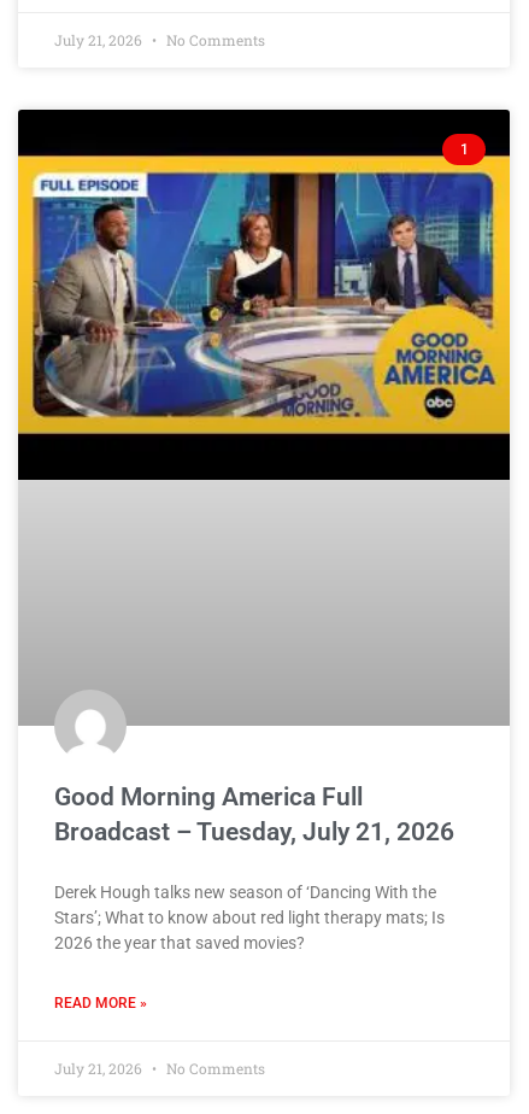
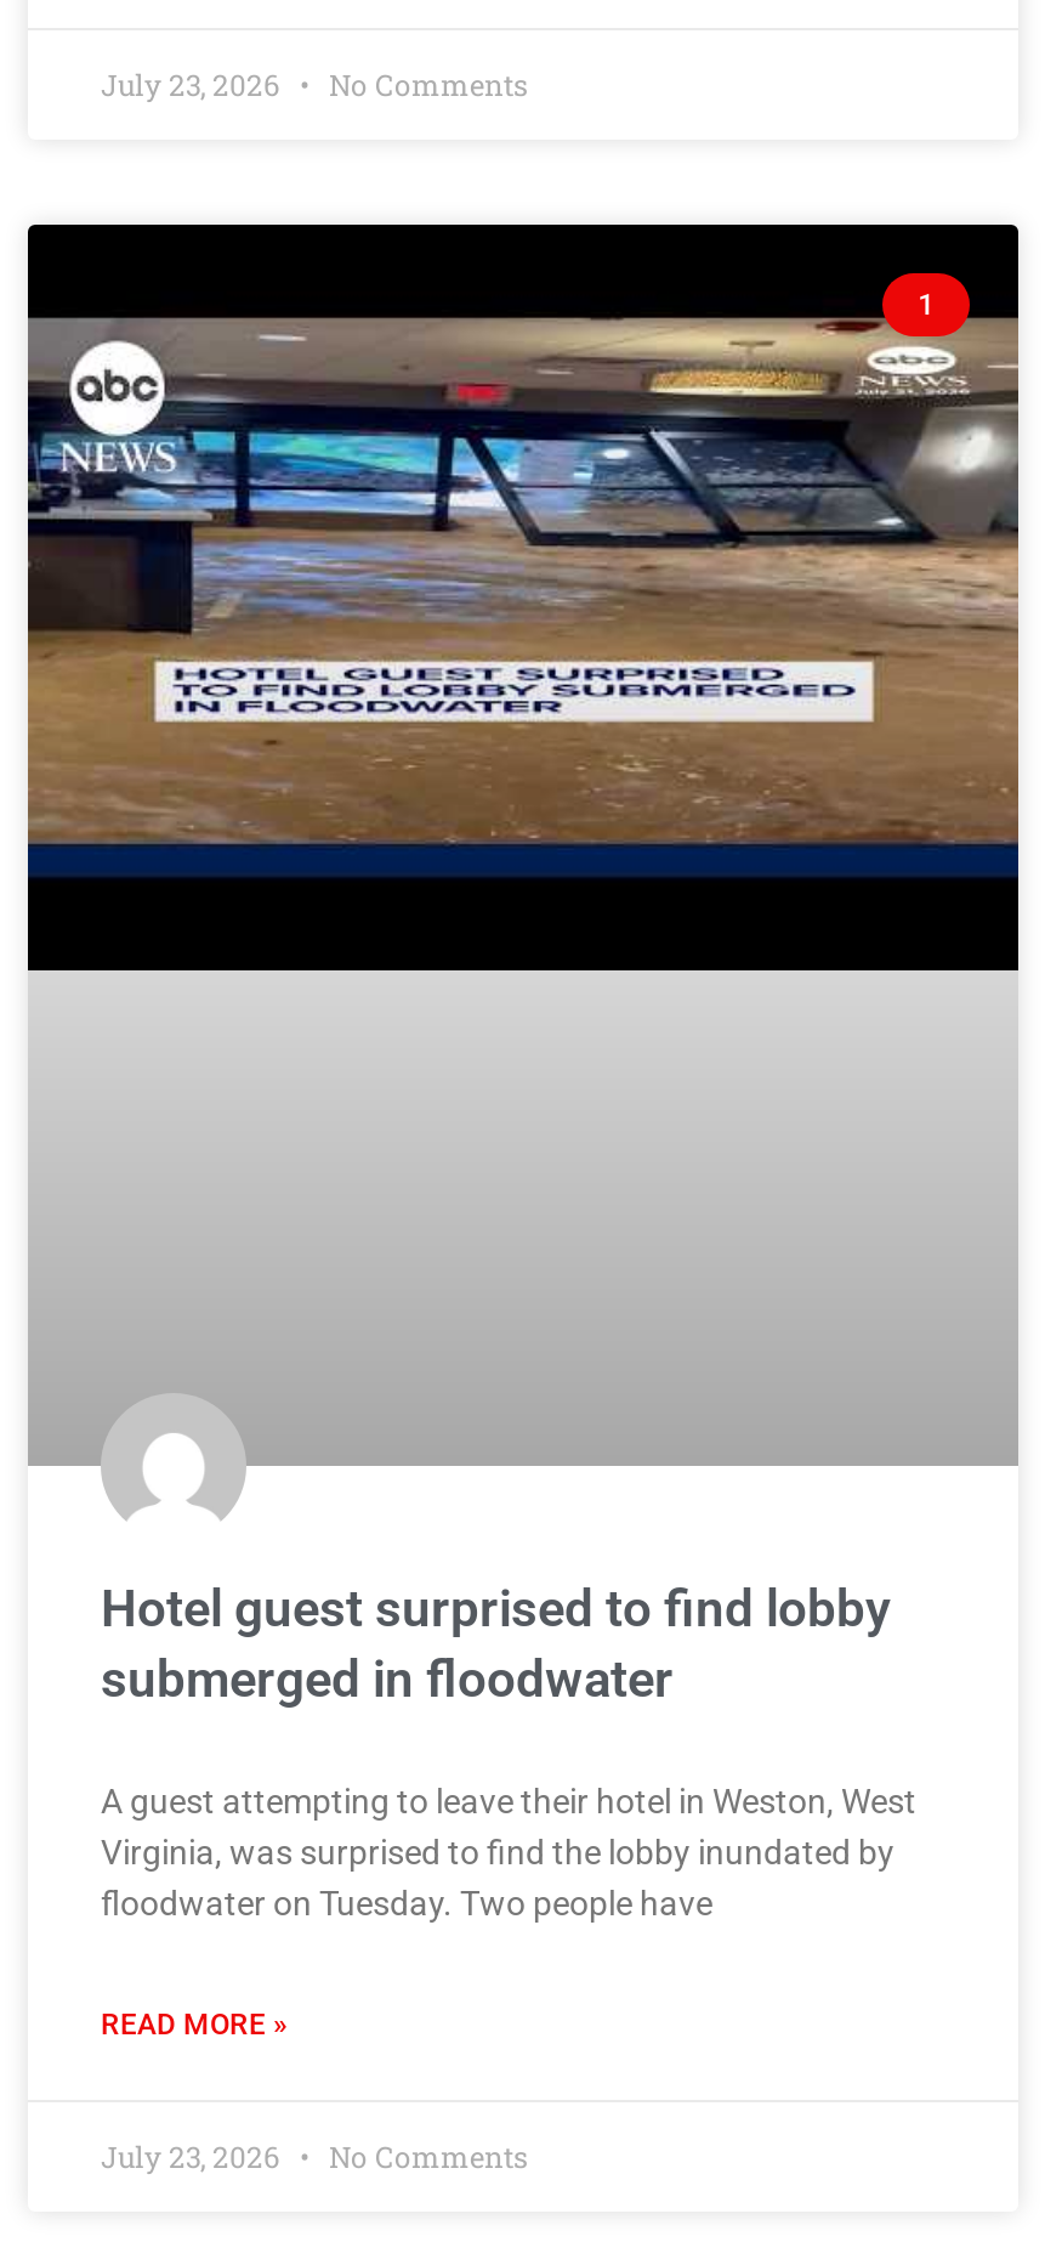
- July 21, 2026 No Comments
+ July 23, 2026 No Comments

- [image]
+ [image]

- Good Morning America Full
- Broadcast – Tuesday, July 21, 2026
+ Hotel guest surprised to find lobby
+ submerged in floodwater

- Derek Hough talks new season of ‘Dancing With the
- Stars’; What to know about red light therapy mats; Is
- 2026 the year that saved movies?
+ A guest attempting to leave their hotel in Weston, West
+ Virginia, was surprised to find the lobby inundated by
+ floodwater on Tuesday. Two people have

- July 21, 2026 No Comments
+ July 23, 2026 No Comments
